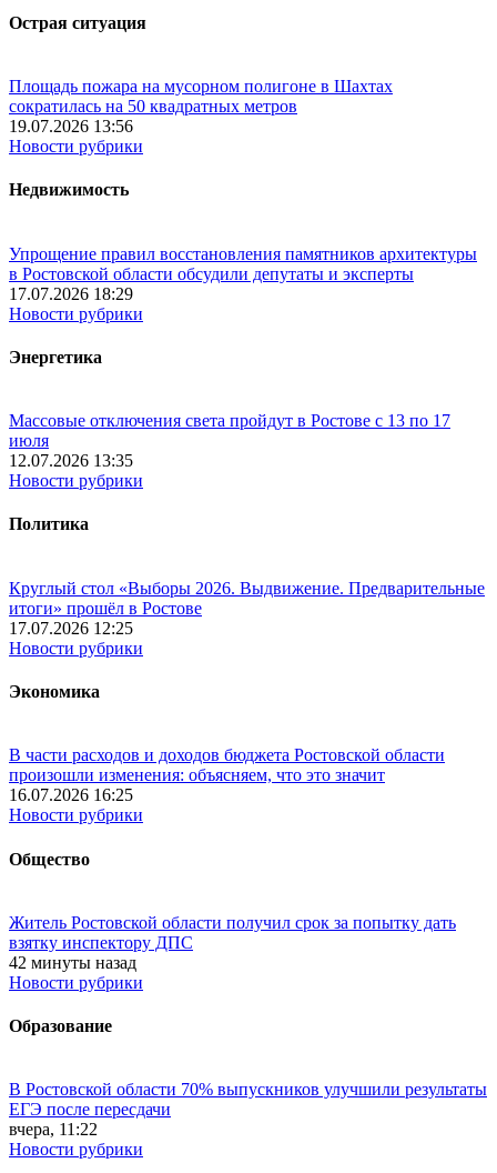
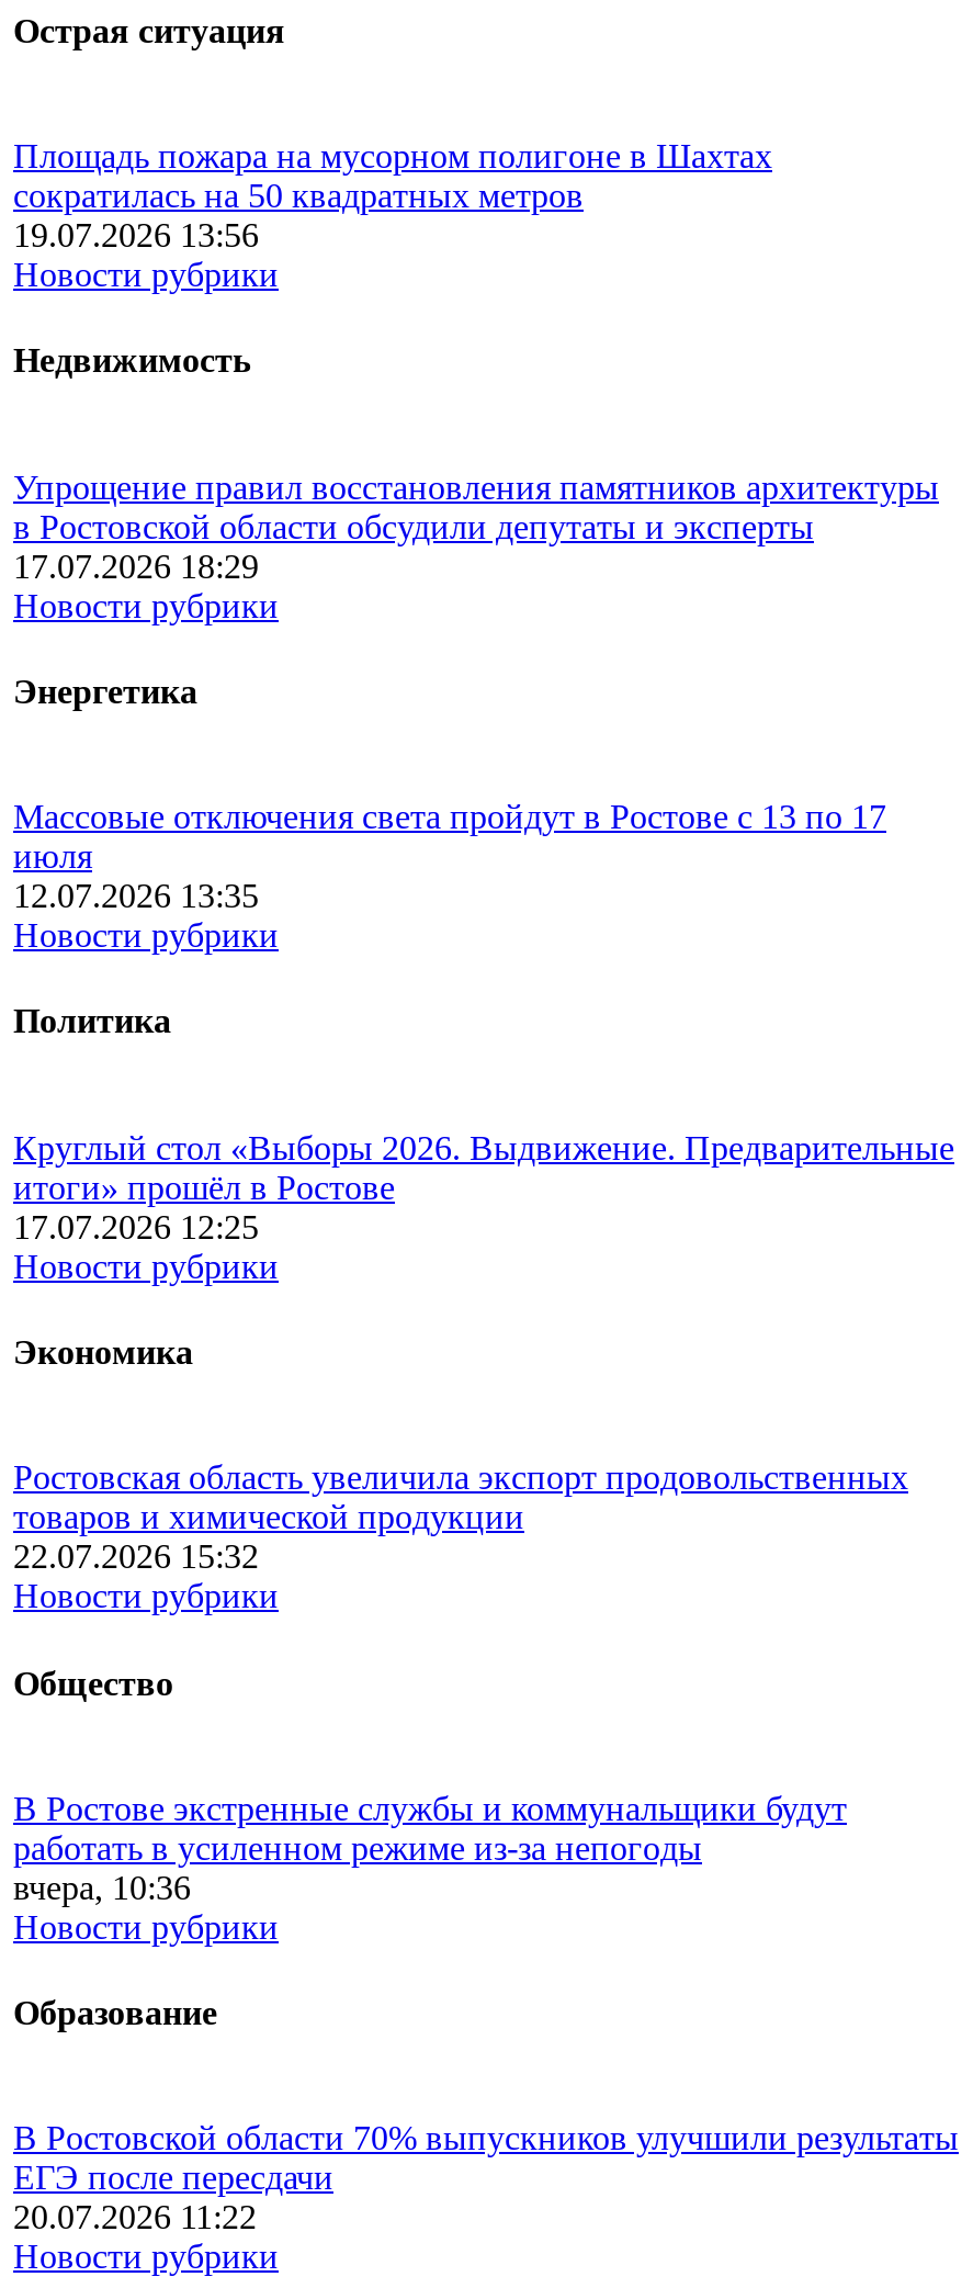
- В части расходов и доходов бюджета Ростовской области
- произошли изменения: объясняем, что это значит
- 16.07.2026 16:25
+ Ростовская область увеличила экспорт продовольственных
+ товаров и химической продукции
+ 22.07.2026 15:32

- Житель Ростовской области получил срок за попытку дать
- взятку инспектору ДПС
- 42 минуты назад
+ В Ростове экстренные службы и коммунальщики будут
+ работать в усиленном режиме из-за непогоды
+ вчера, 10:36

- вчера, 11:22
+ 20.07.2026 11:22
